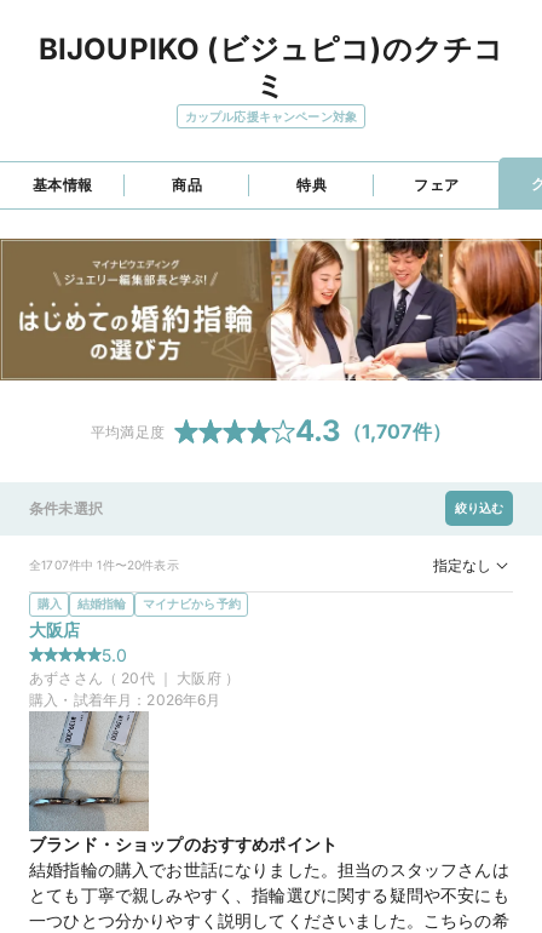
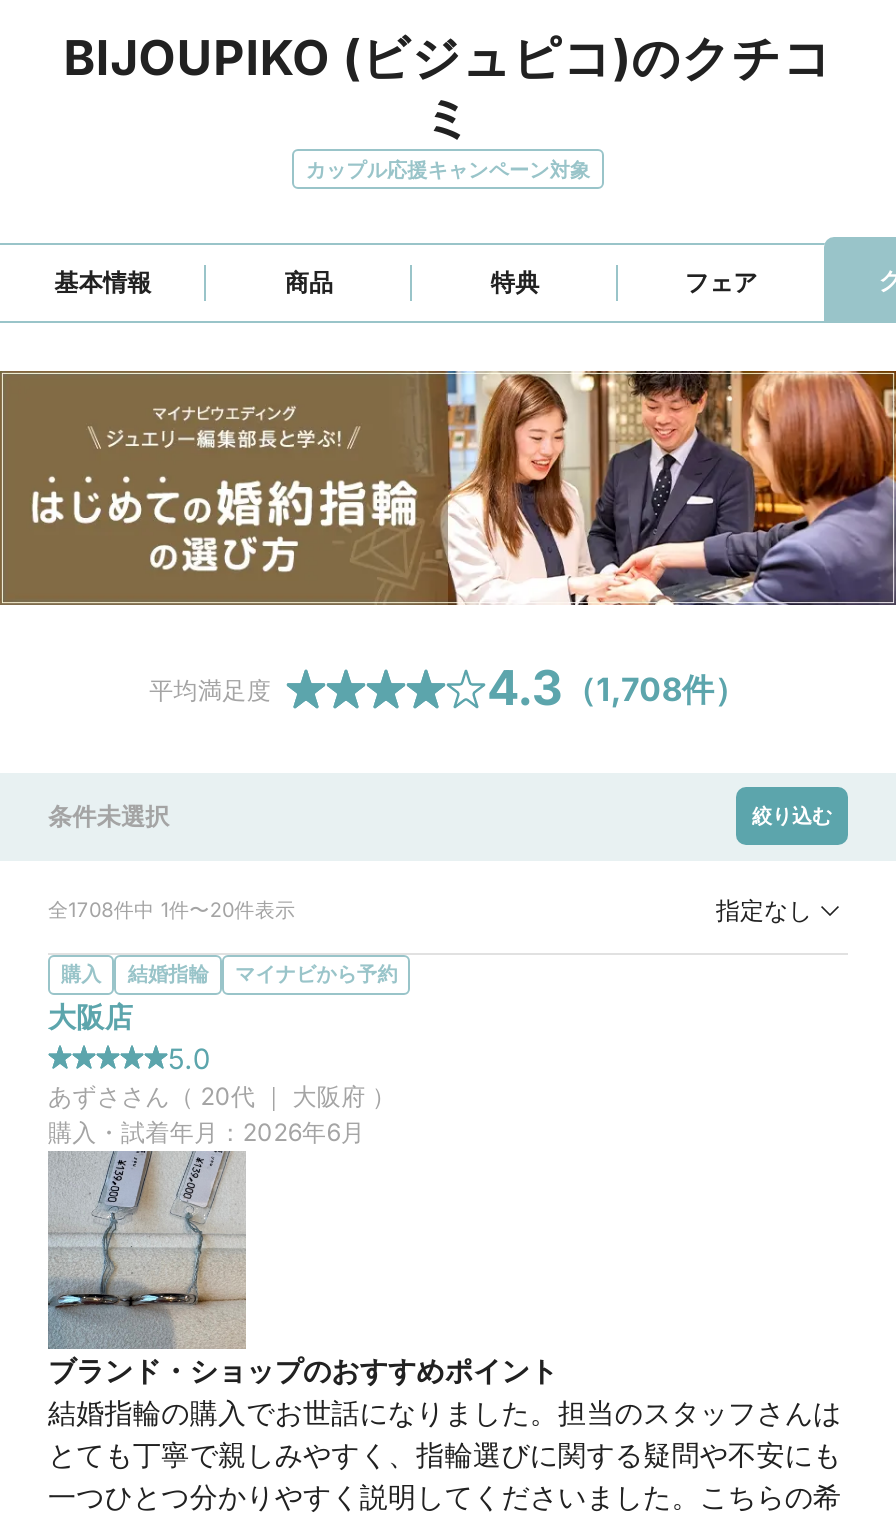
- 4.3（1,707件）
+ 4.3（1,708件）

- 全1707件中 1件〜20件表示
+ 全1708件中 1件〜20件表示
